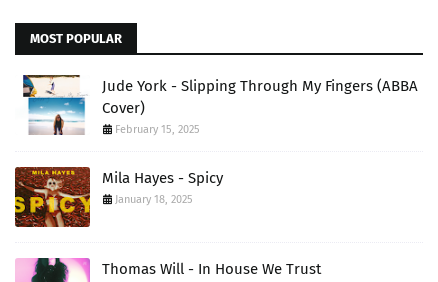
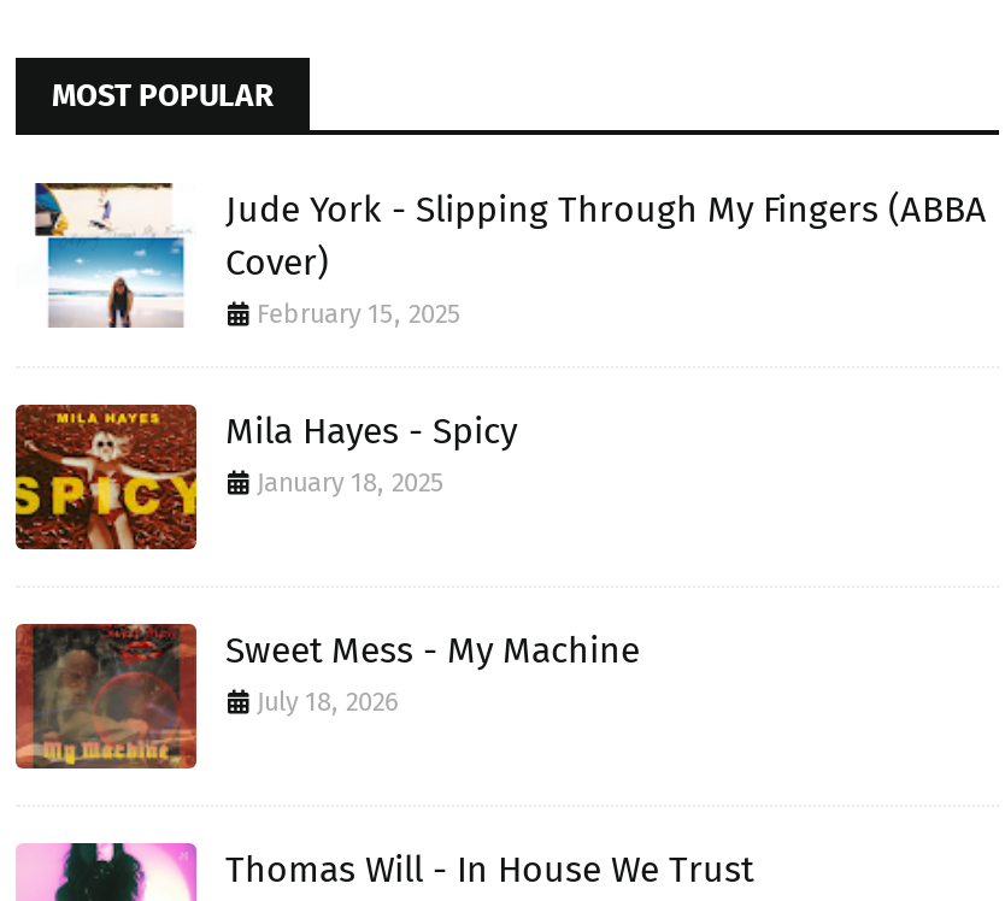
+ [image]
+ Sweet Mess - My Machine
+ July 18, 2026
